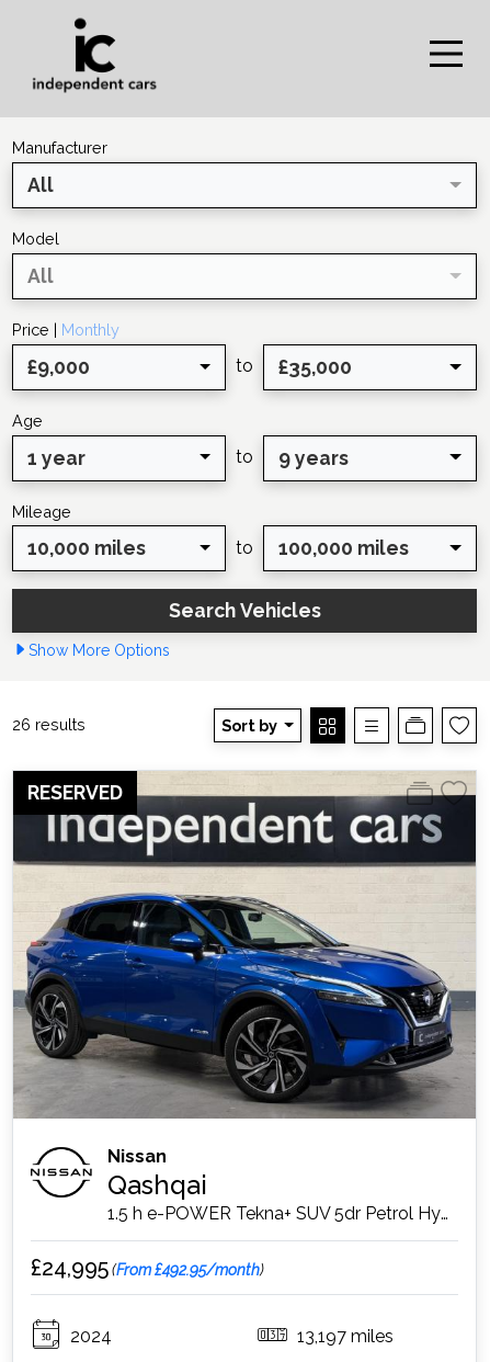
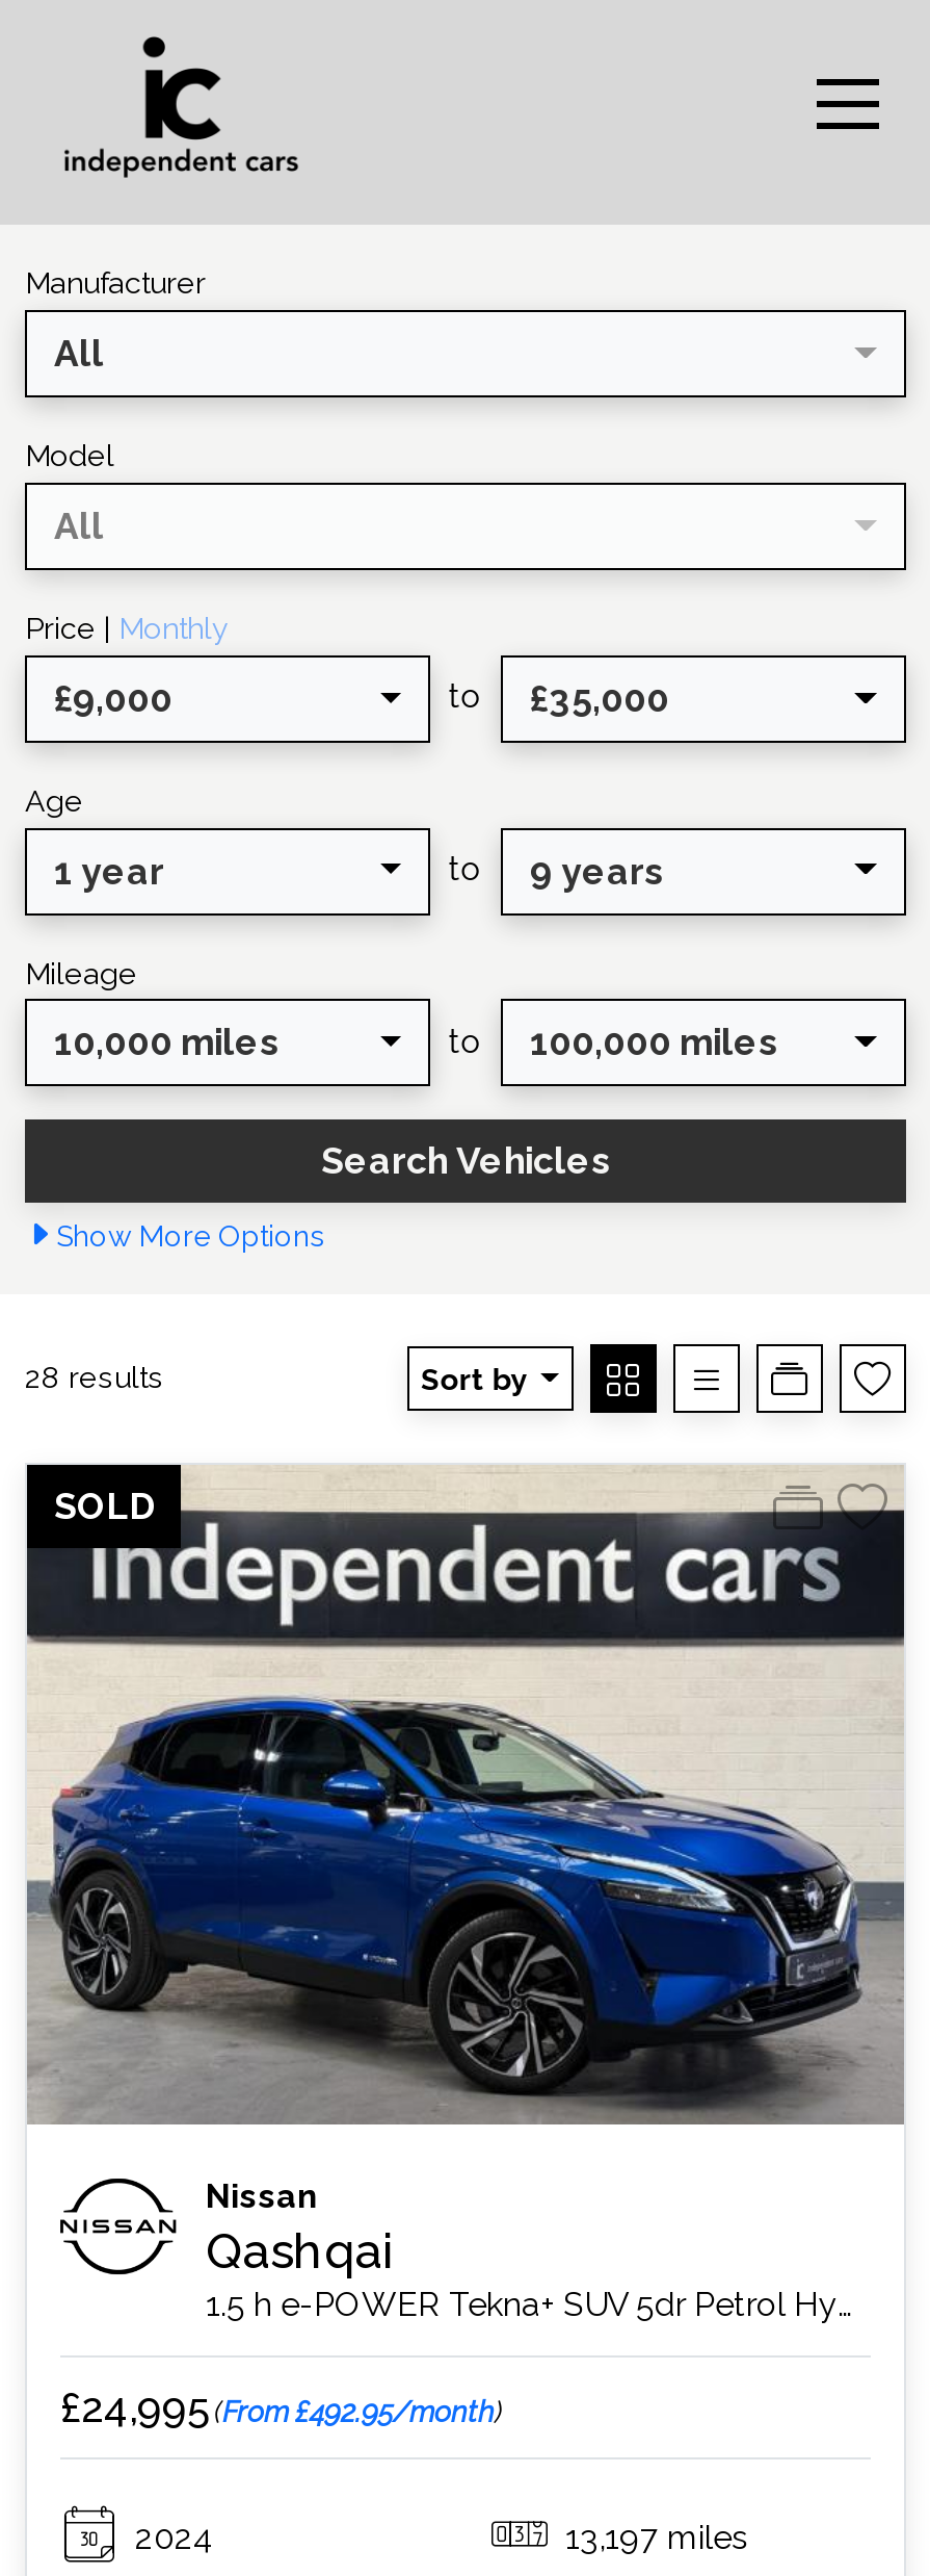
- 26 results
+ 28 results

- RESERVED
+ SOLD
